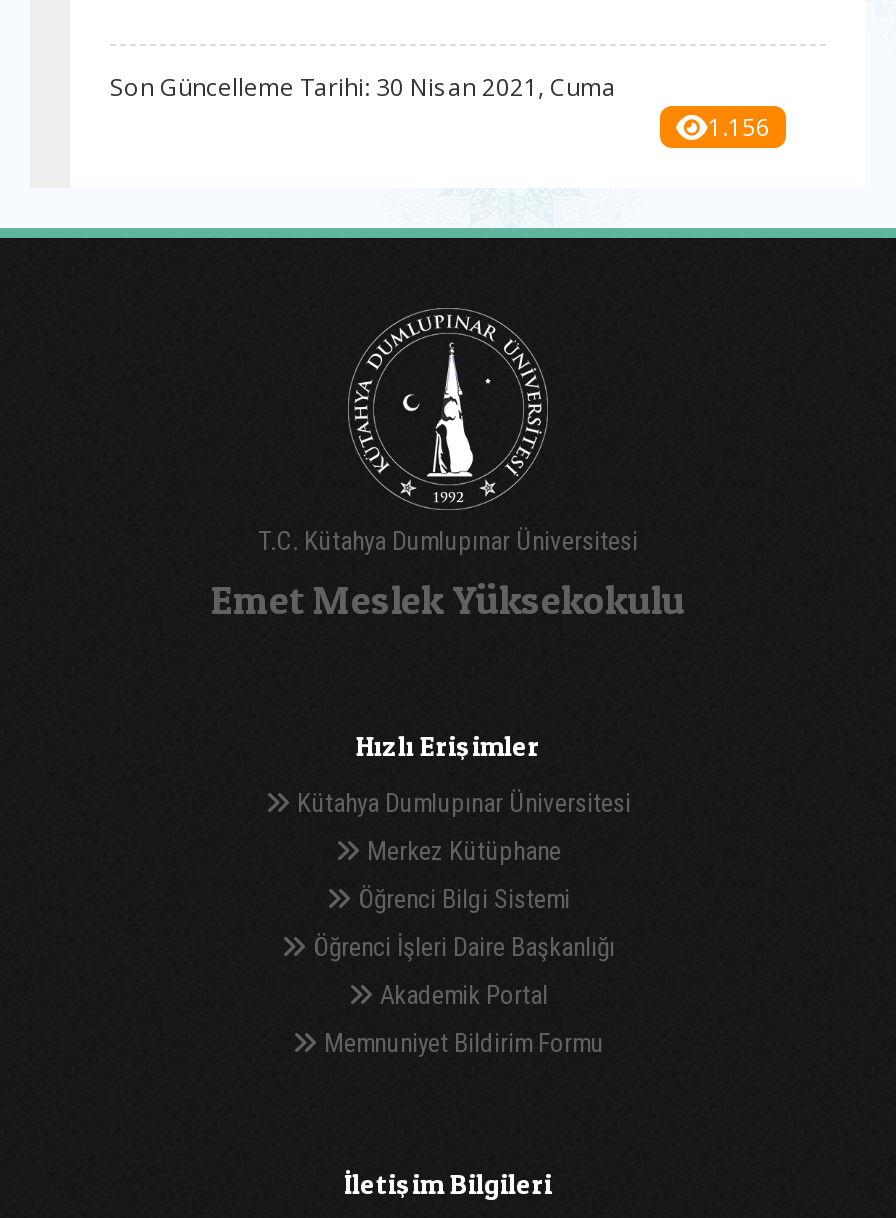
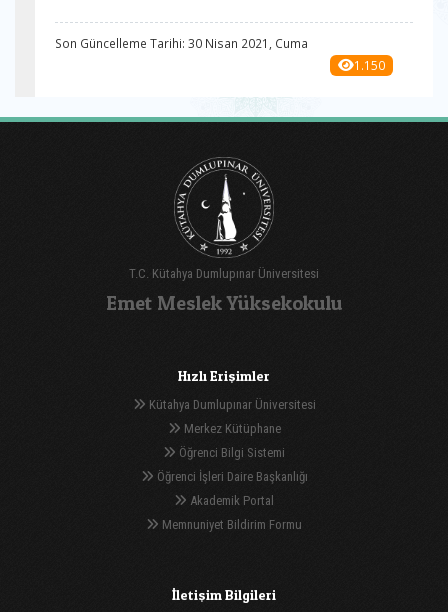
- 1.156
+ 1.150
